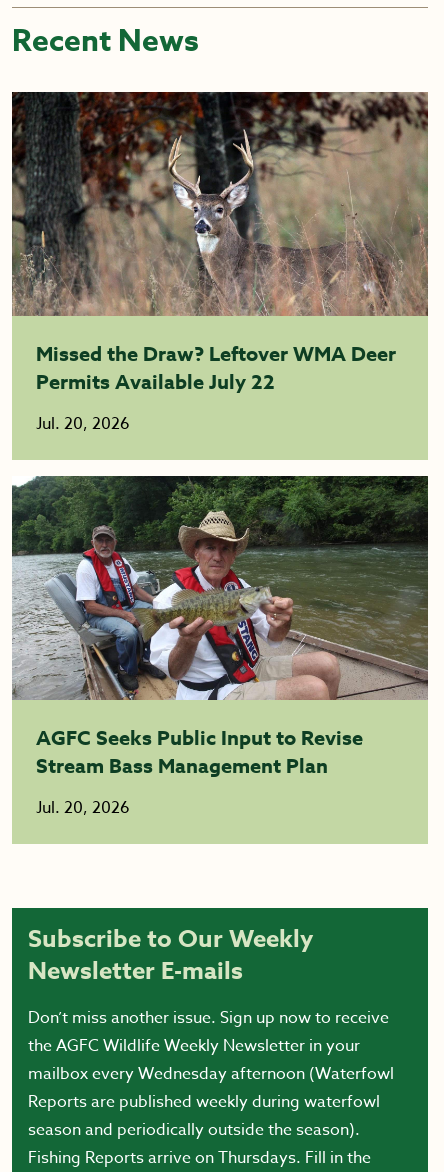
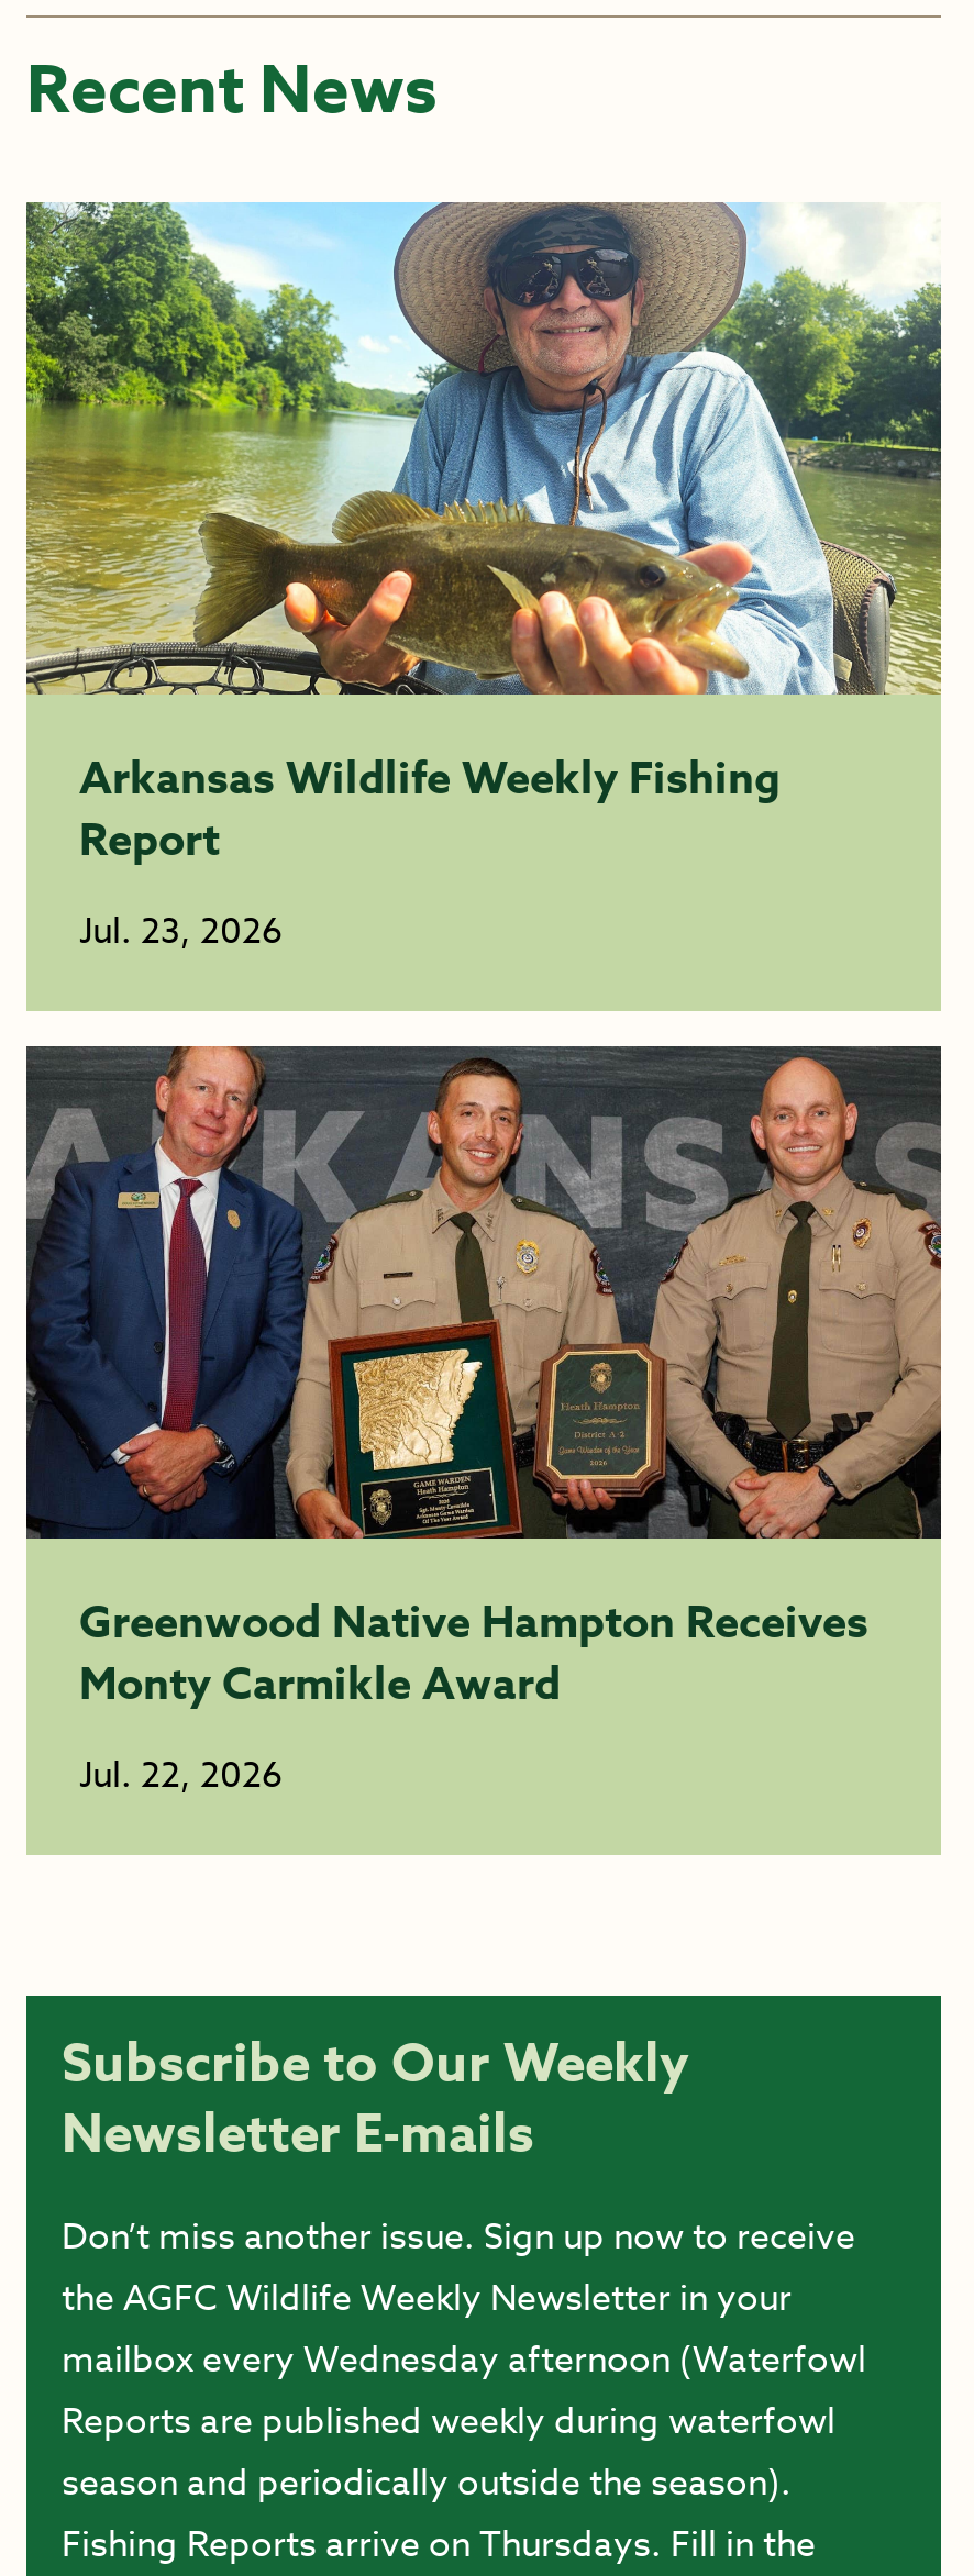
- [image]
- Missed the Draw? Leftover WMA Deer
- Permits Available July 22
+ [image]
+ Arkansas Wildlife Weekly Fishing
+ Report

- Jul. 20, 2026
+ Jul. 23, 2026

- [image]
- AGFC Seeks Public Input to Revise
- Stream Bass Management Plan
+ [image]
+ Greenwood Native Hampton Receives
+ Monty Carmikle Award

- Jul. 20, 2026
+ Jul. 22, 2026
